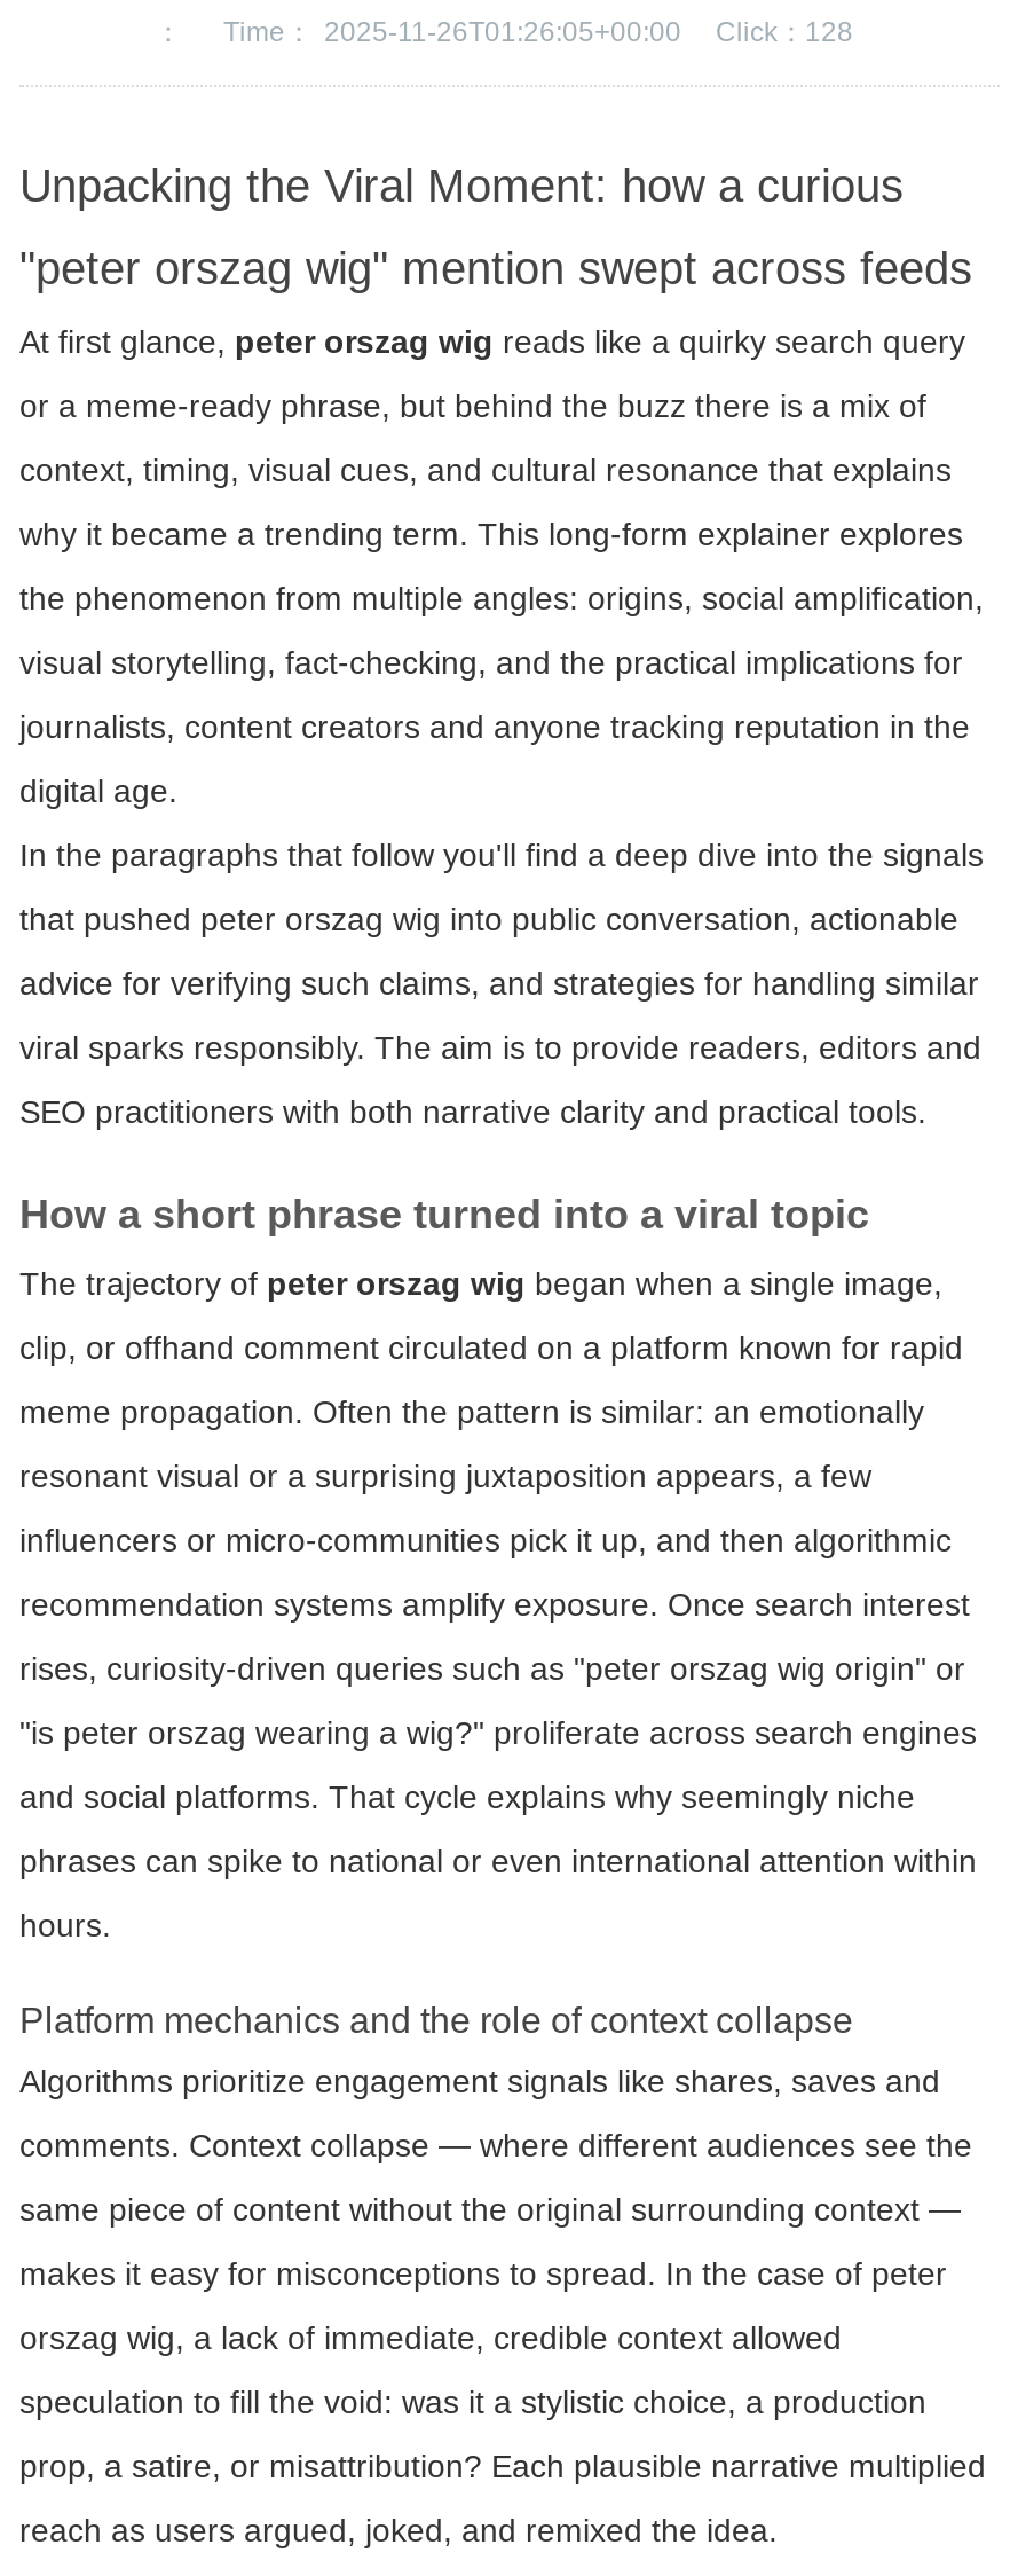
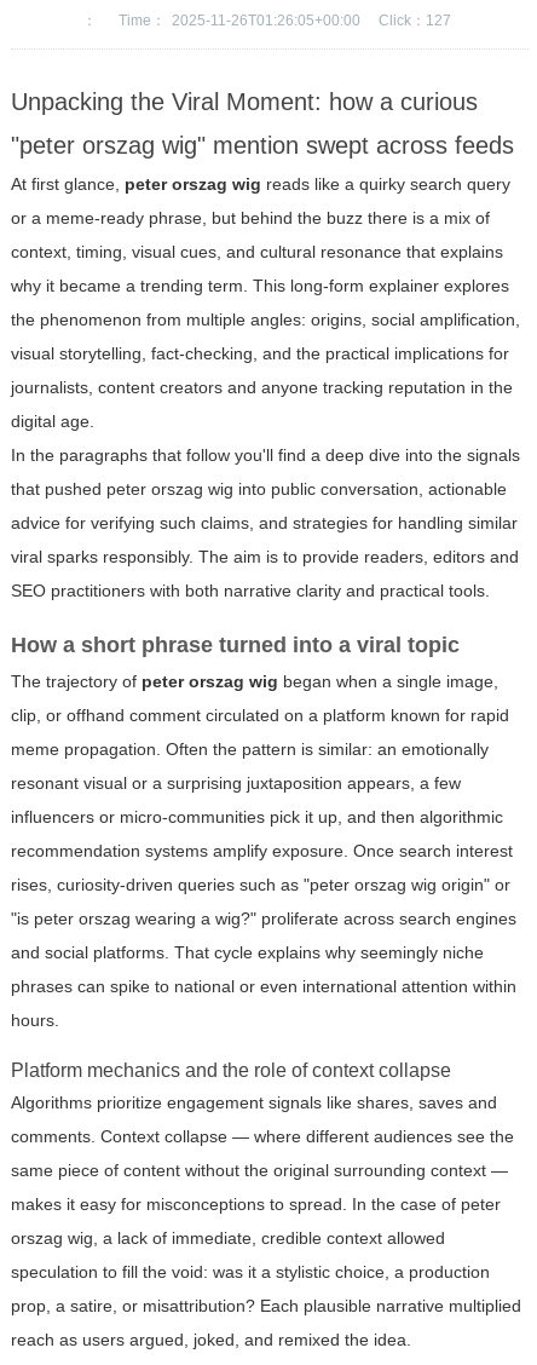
- Click：128
+ Click：127
